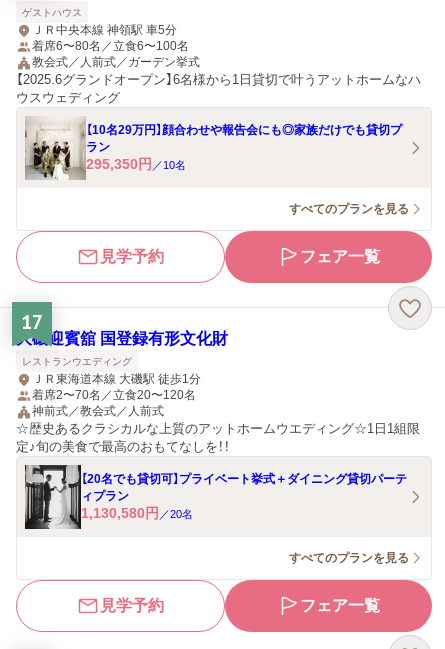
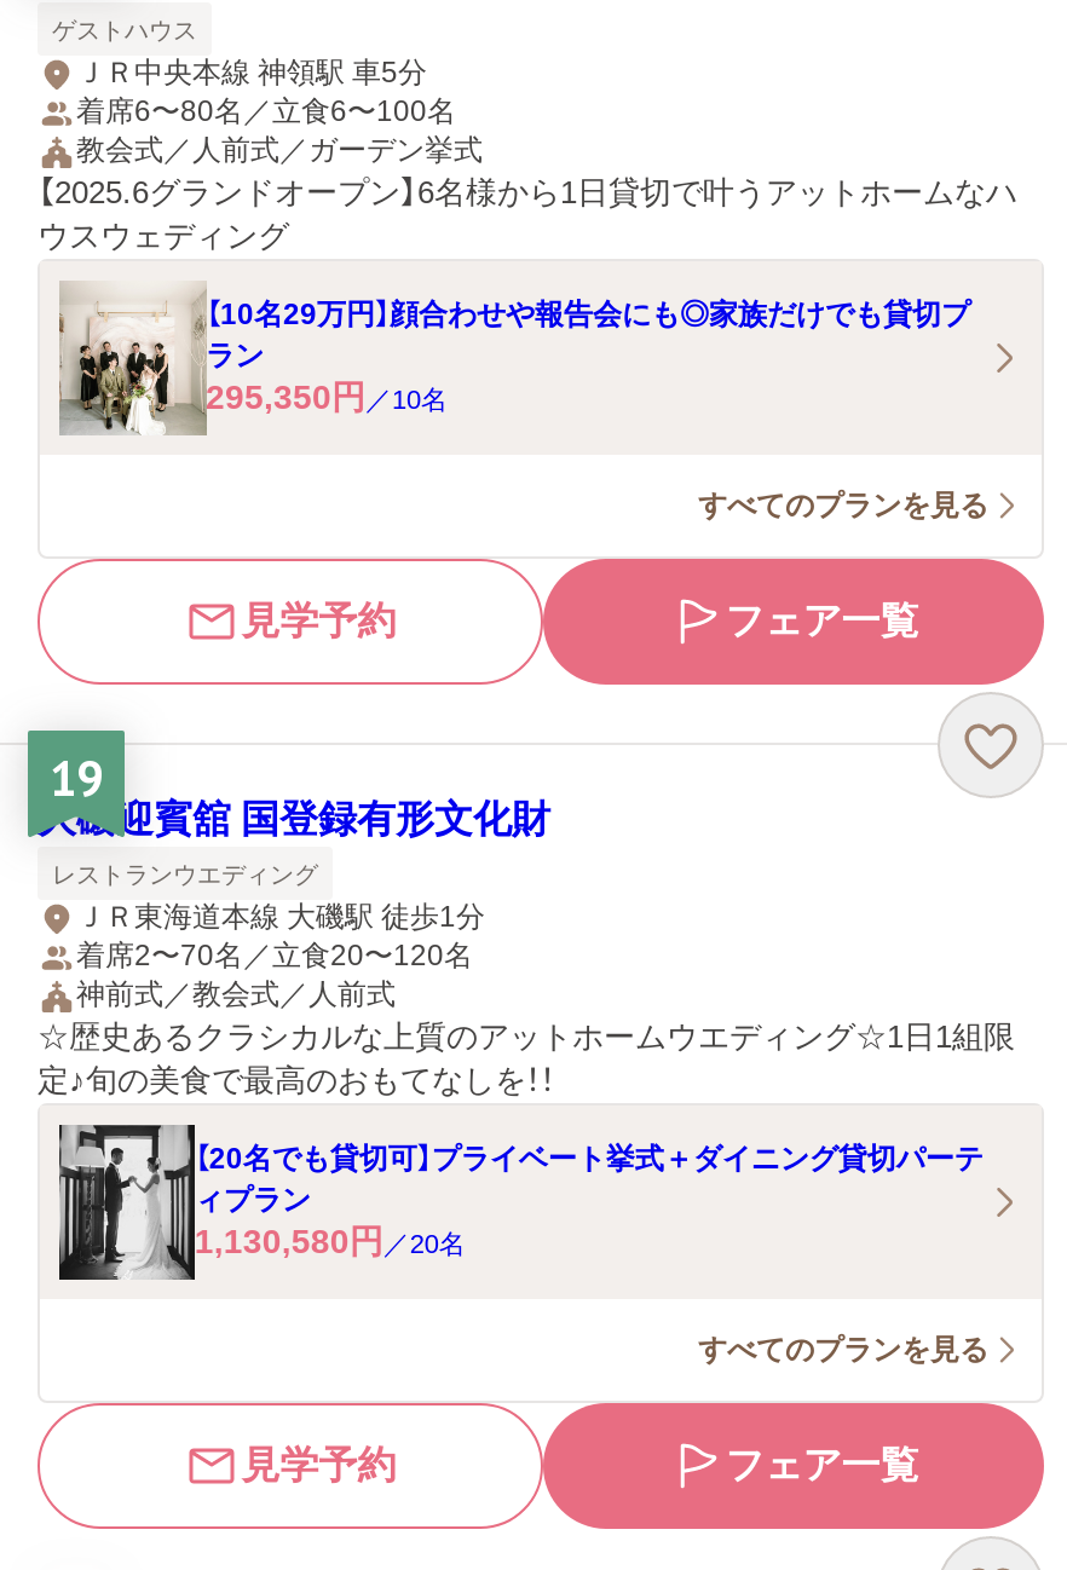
- 17
+ 19
